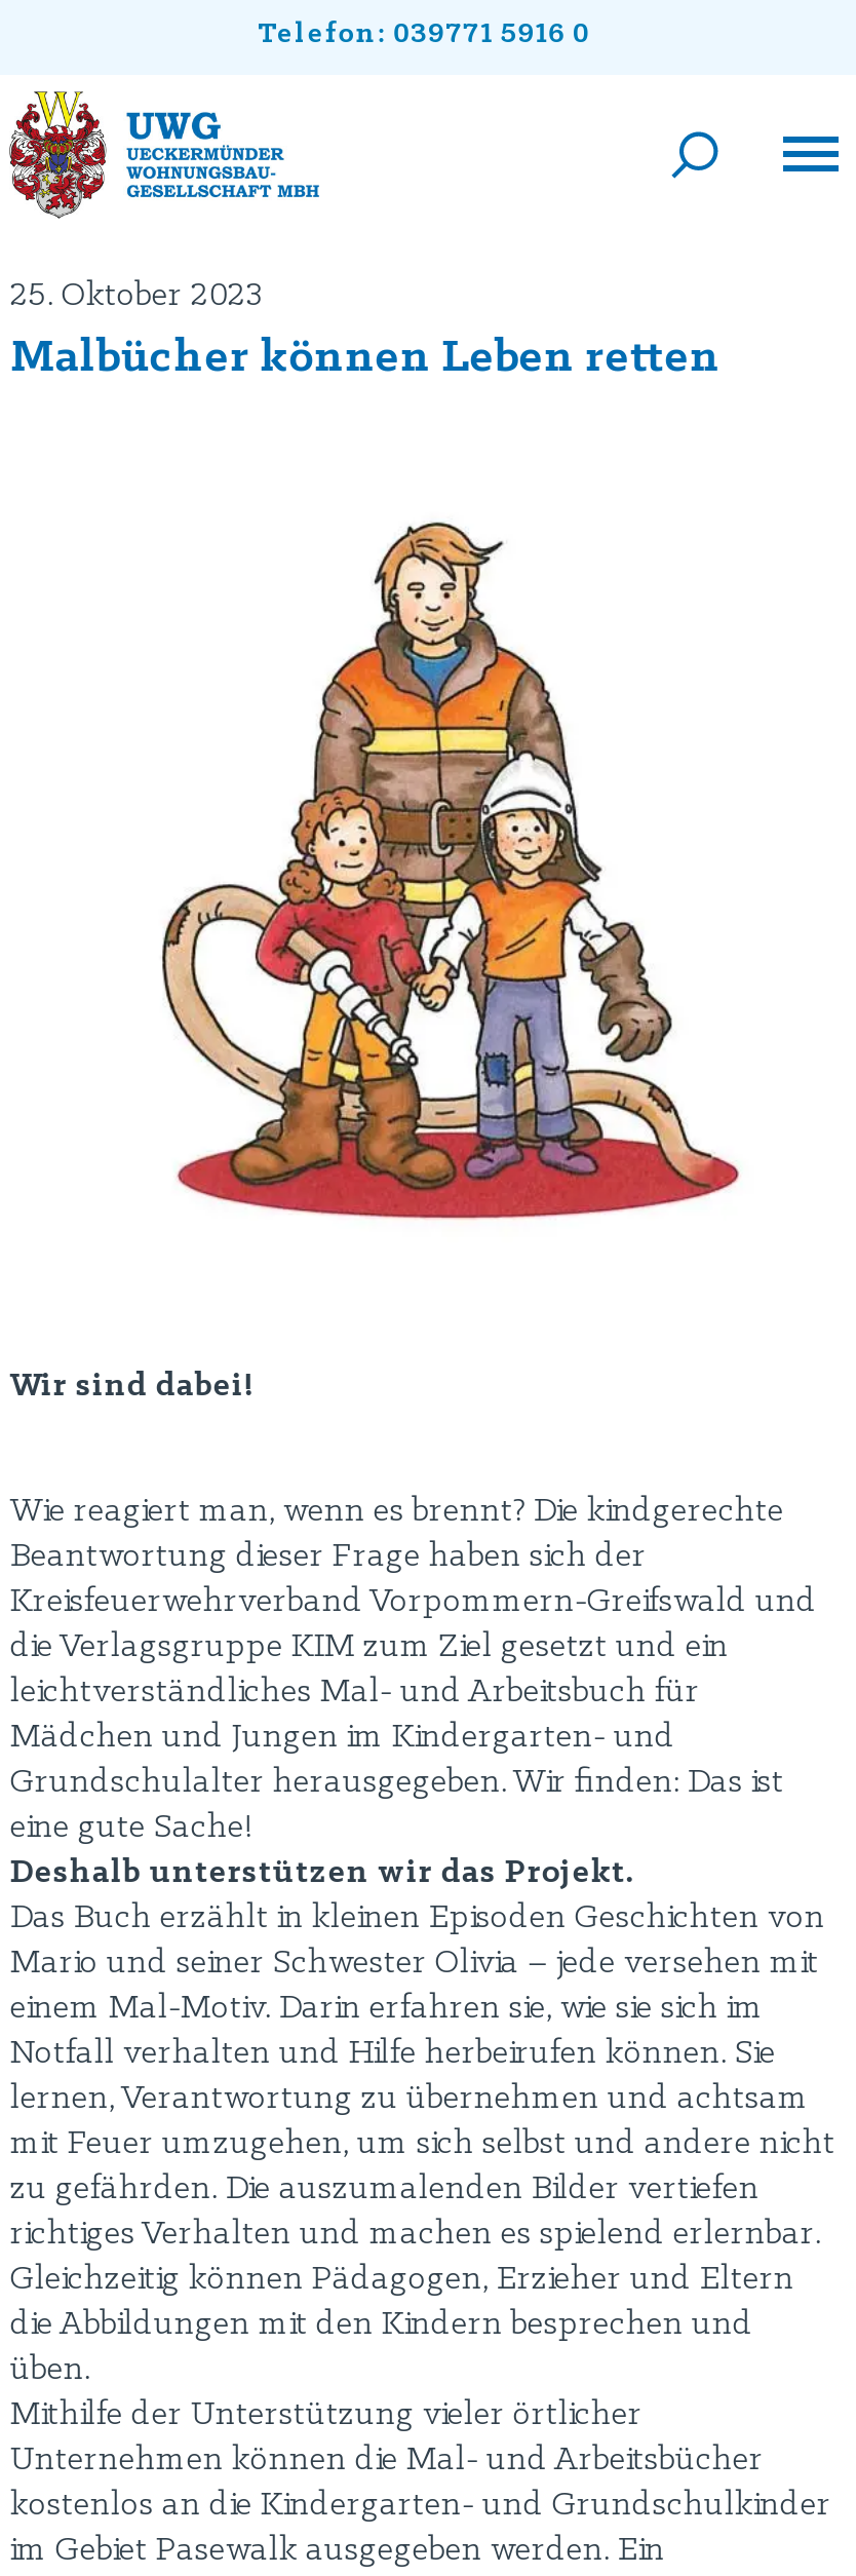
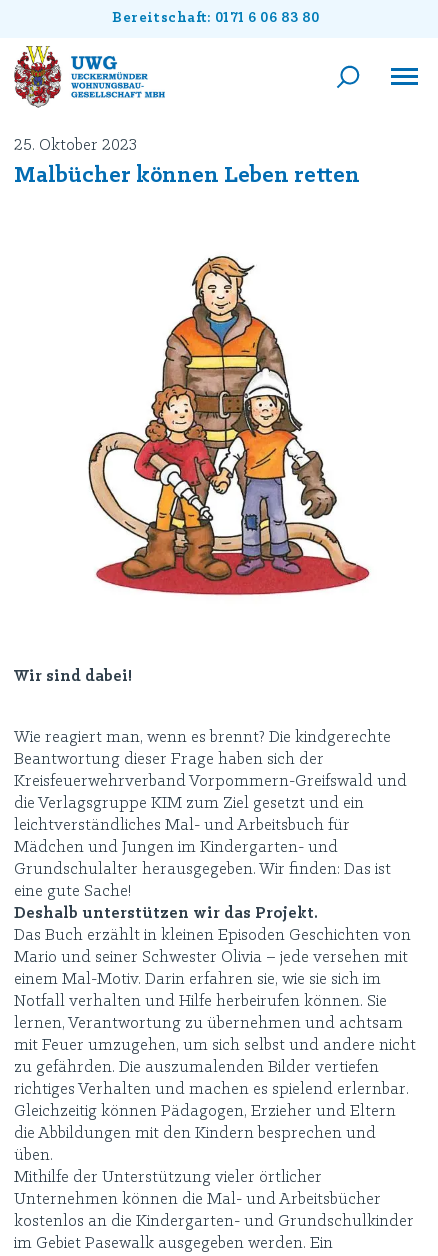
- Telefon: 039771 5916 0
+ Bereitschaft: 0171 6 06 83 80
